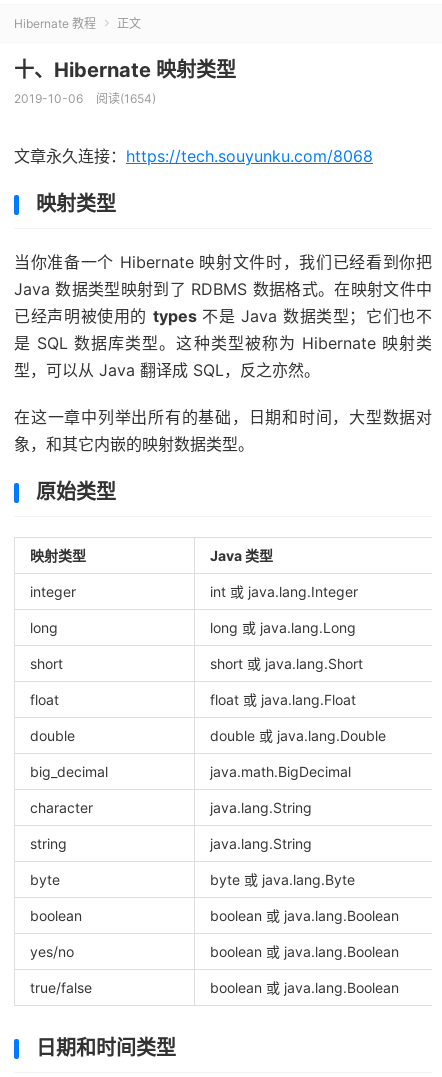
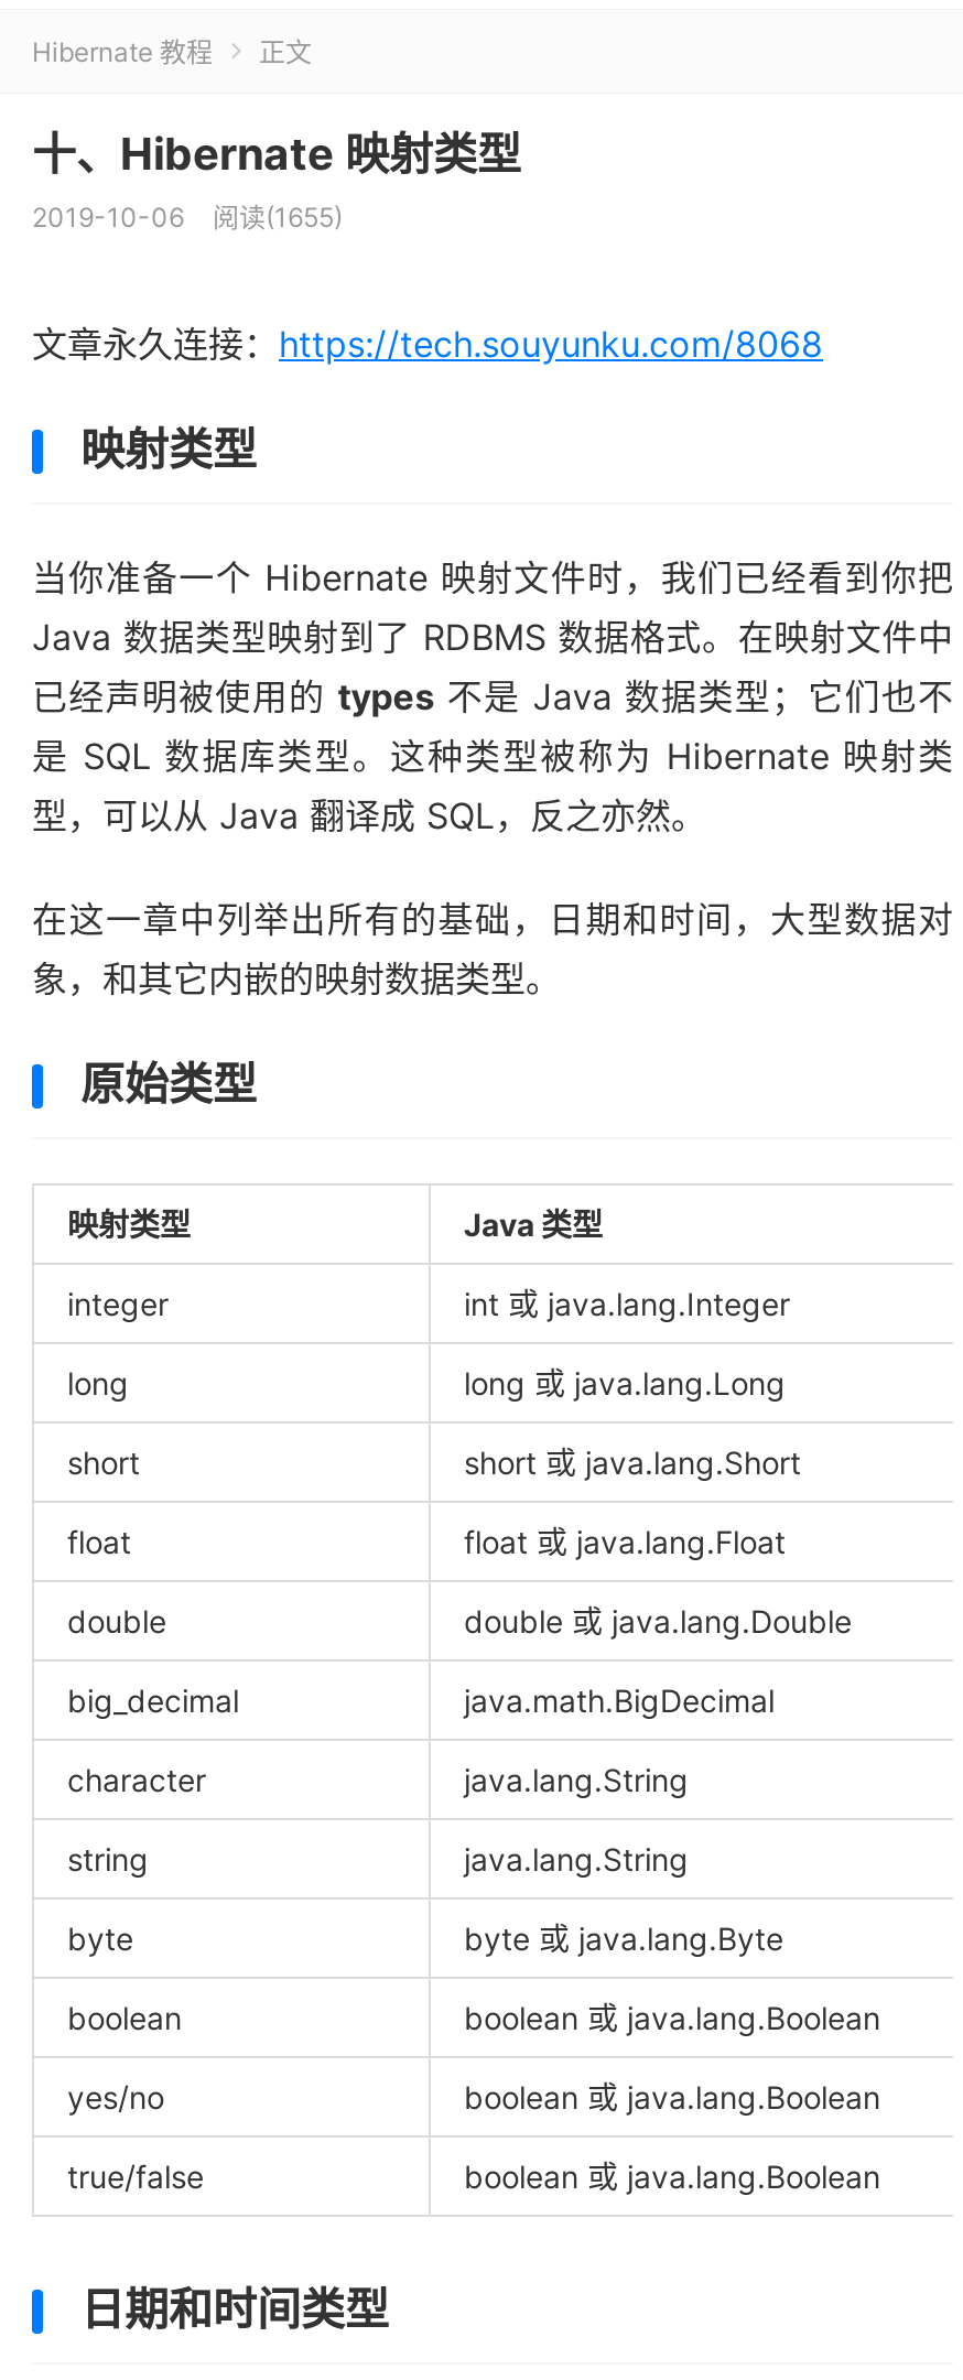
- 2019-10-06 阅读(1654)
+ 2019-10-06 阅读(1655)
